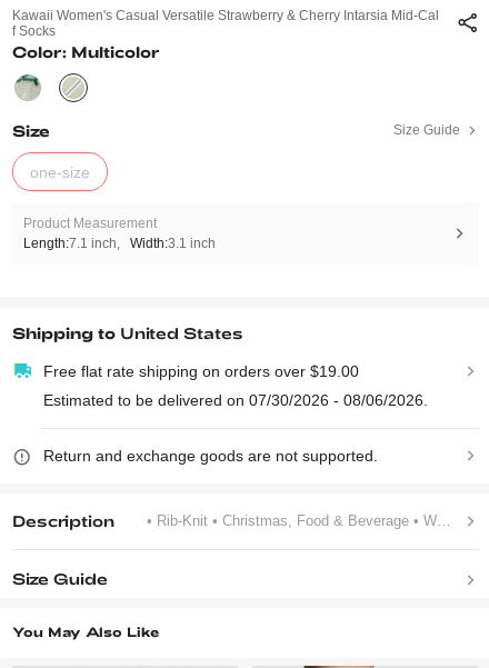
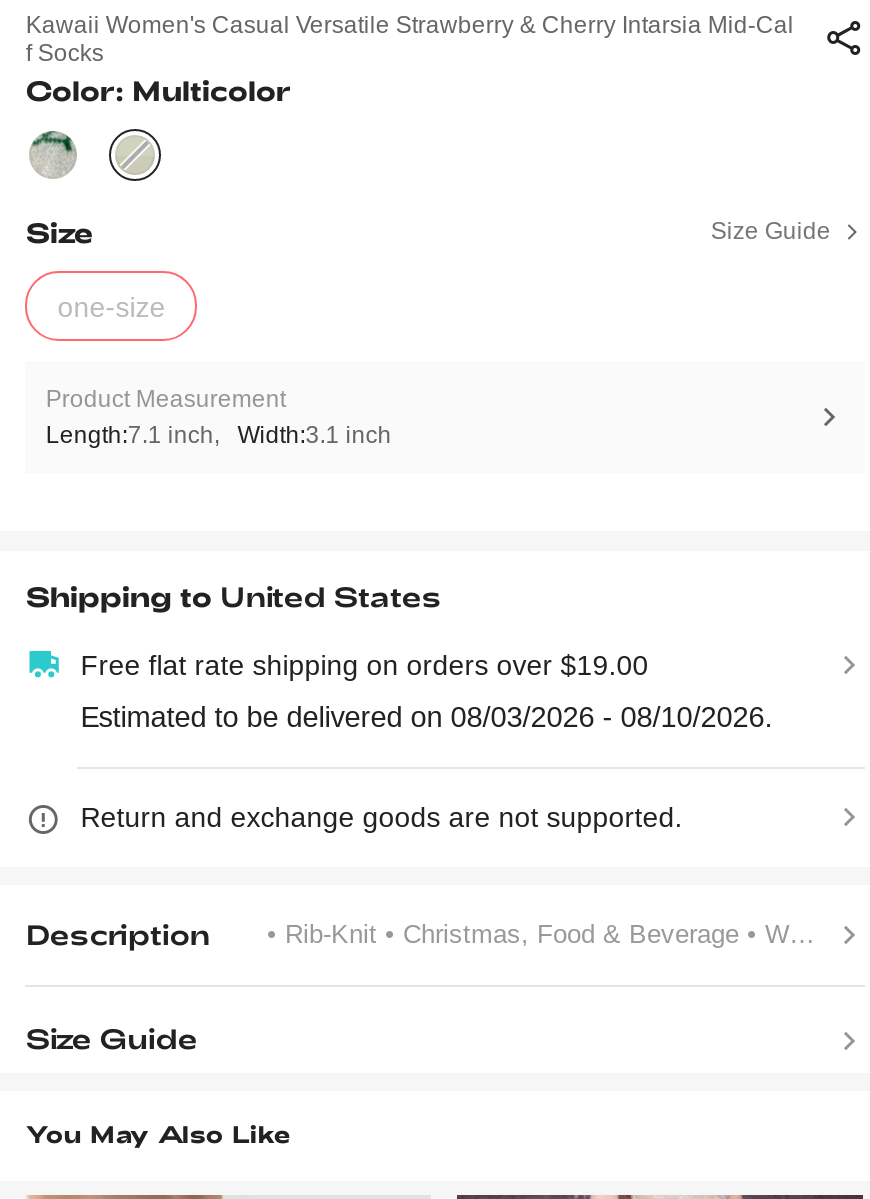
- Estimated to be delivered on 07/30/2026 - 08/06/2026.
+ Estimated to be delivered on 08/03/2026 - 08/10/2026.
